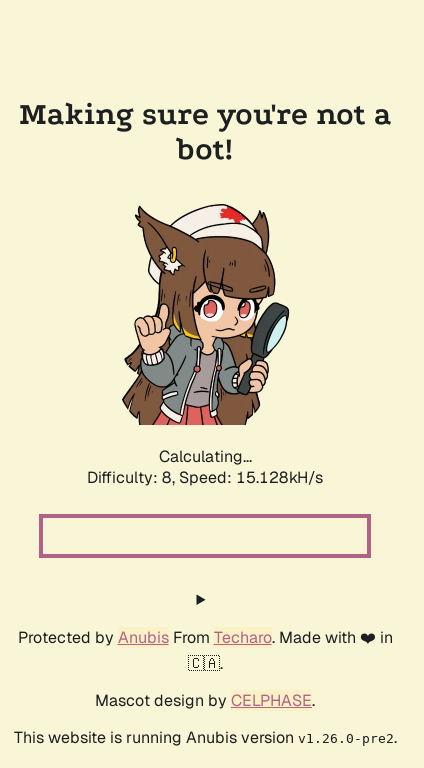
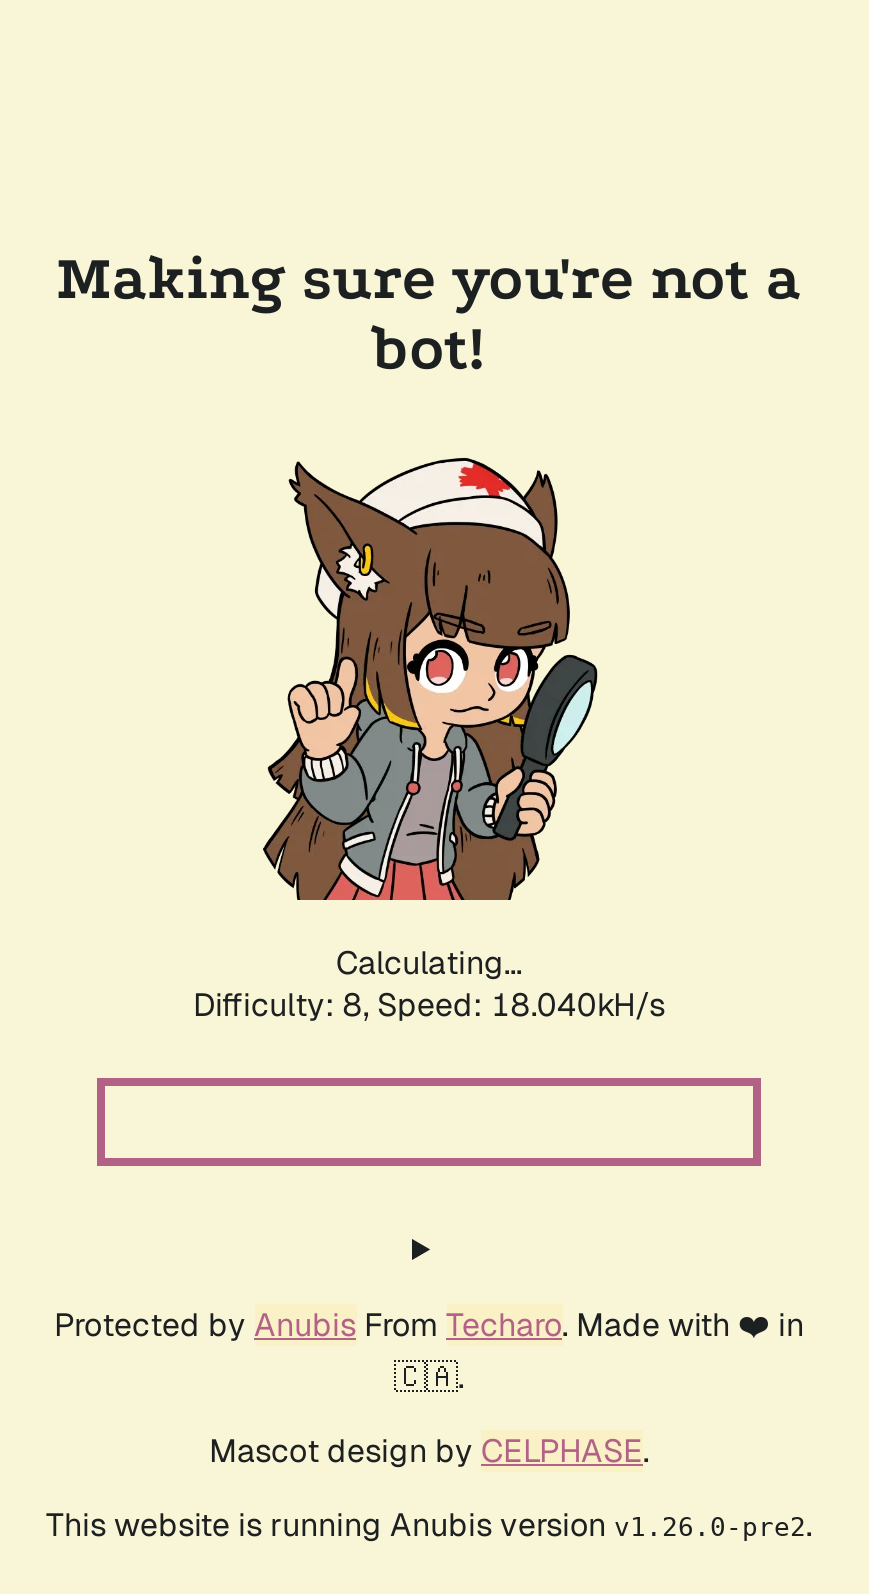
- Difficulty: 8, Speed: 15.128kH/s
+ Difficulty: 8, Speed: 18.040kH/s
